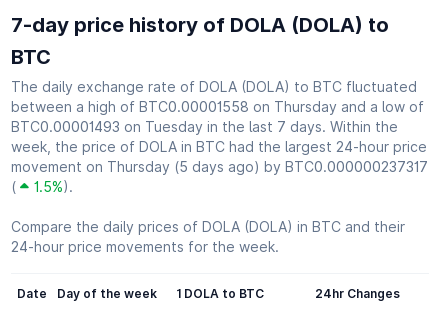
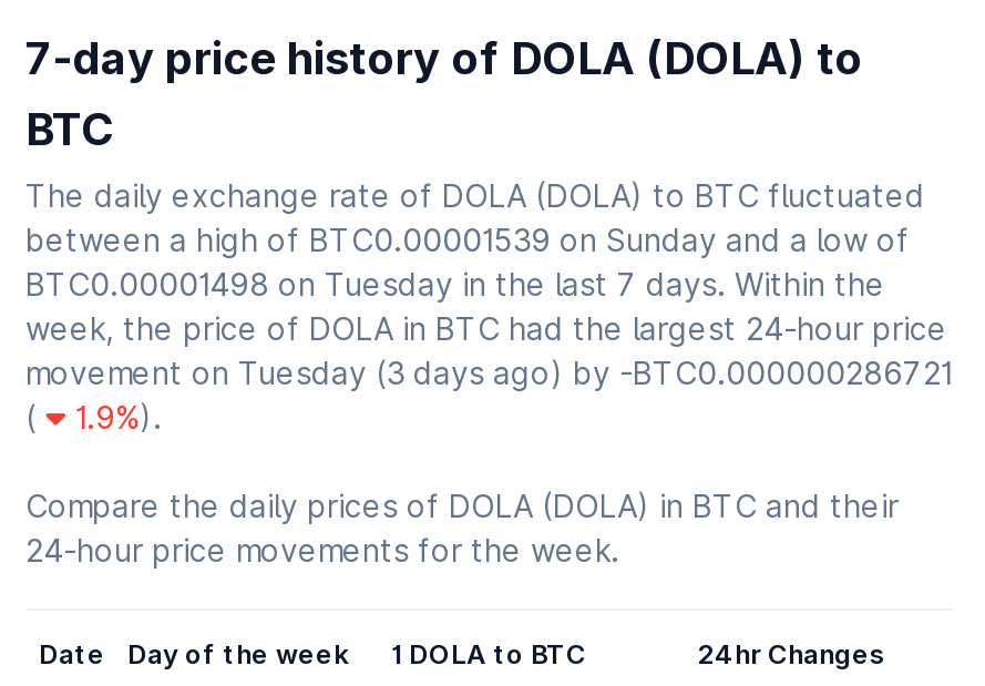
- between a high of BTC0.00001558 on Thursday and a low of
+ between a high of BTC0.00001539 on Sunday and a low of

- BTC0.00001493 on Tuesday in the last 7 days. Within the
+ BTC0.00001498 on Tuesday in the last 7 days. Within the

- movement on Thursday (5 days ago) by BTC0.000000237317
+ movement on Tuesday (3 days ago) by -BTC0.000000286721

- 1.5%).
+ 1.9%).
